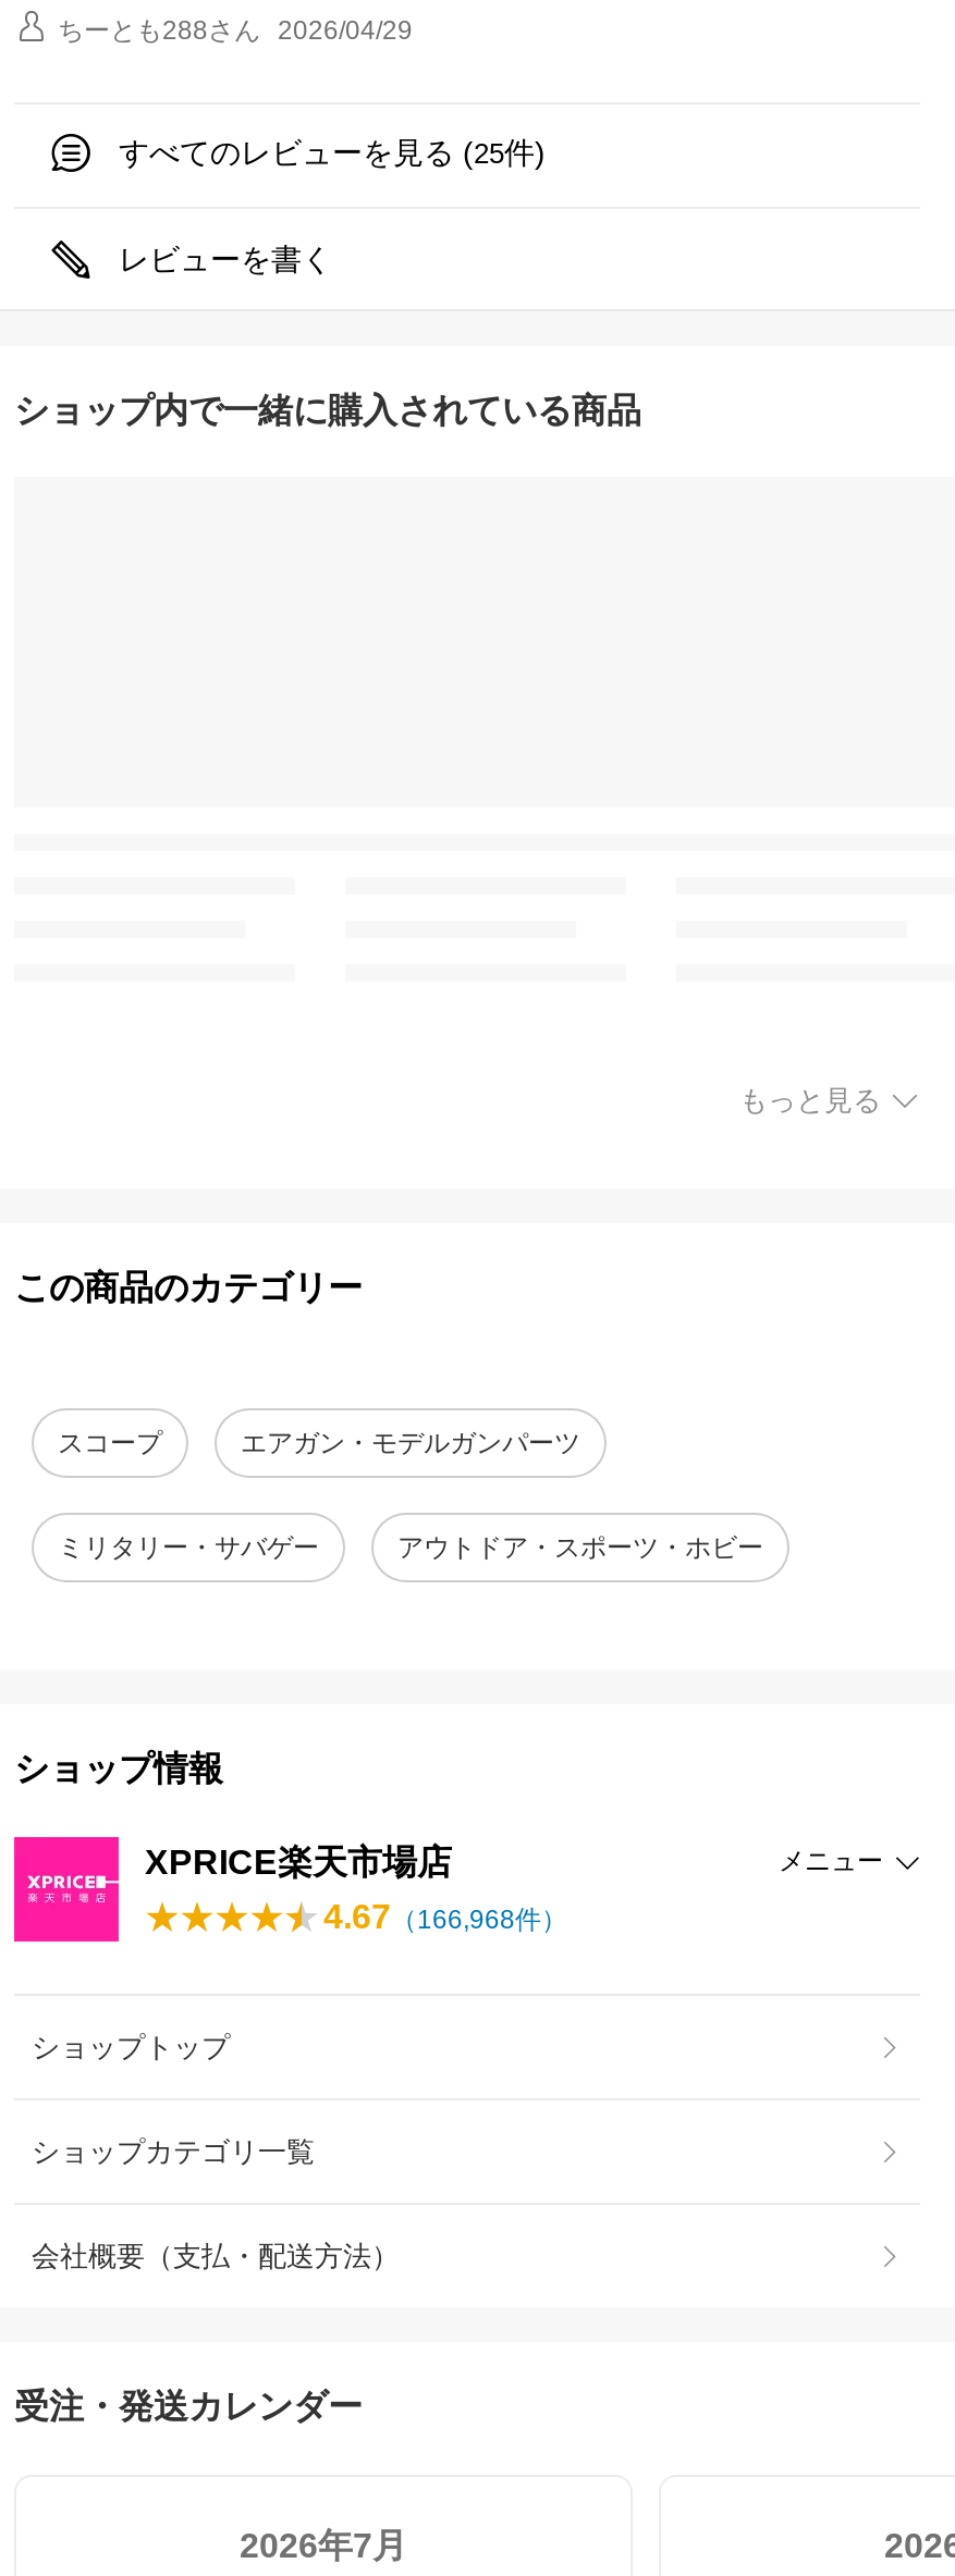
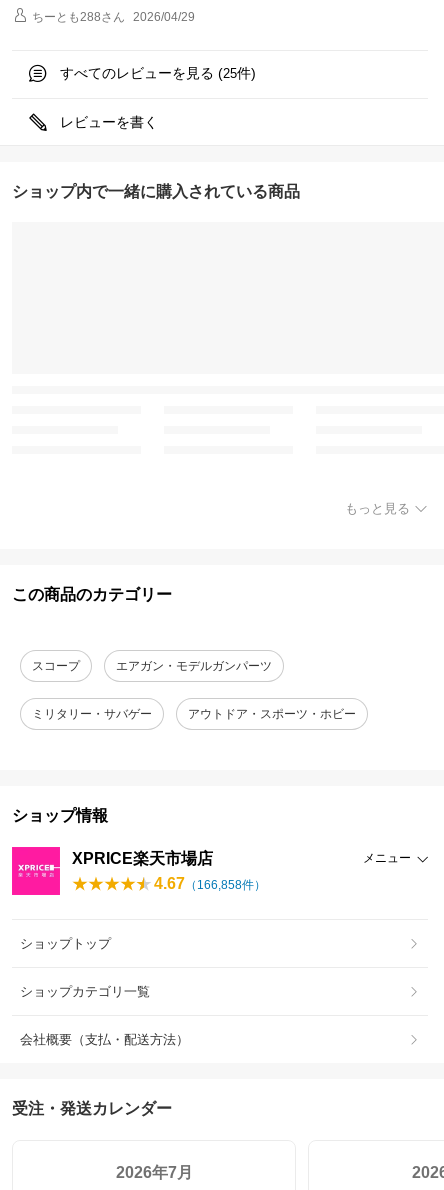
- 4.67（166,968件）
+ 4.67（166,858件）
